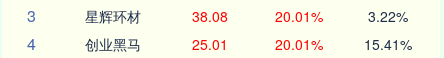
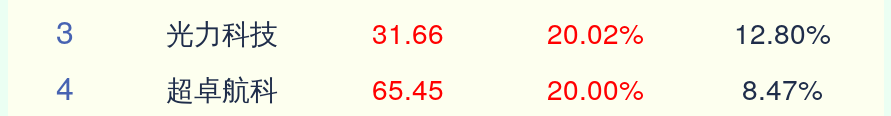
- 星辉环材
- 38.08
- 20.01%
- 3.22%
+ 光力科技
+ 31.66
+ 20.02%
+ 12.80%

- 创业黑马
- 25.01
- 20.01%
- 15.41%
+ 超卓航科
+ 65.45
+ 20.00%
+ 8.47%
